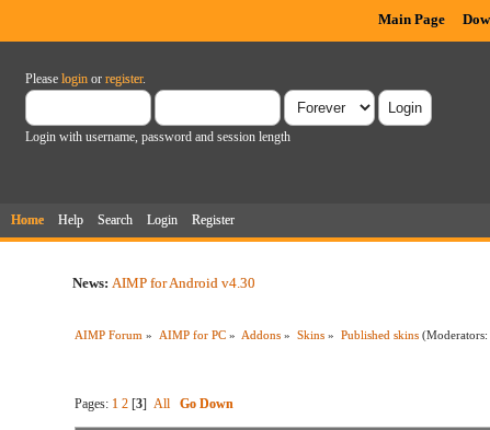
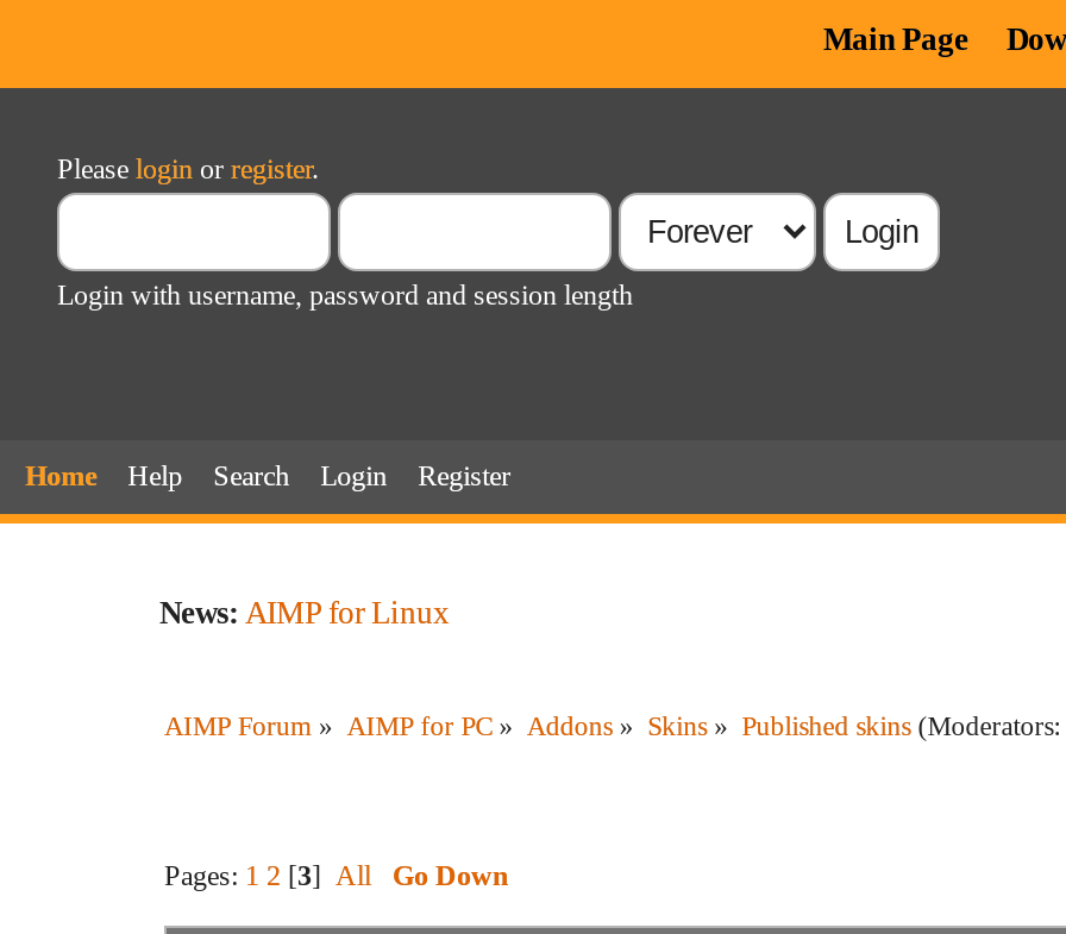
- News: AIMP for Android v4.30
+ News: AIMP for Linux
